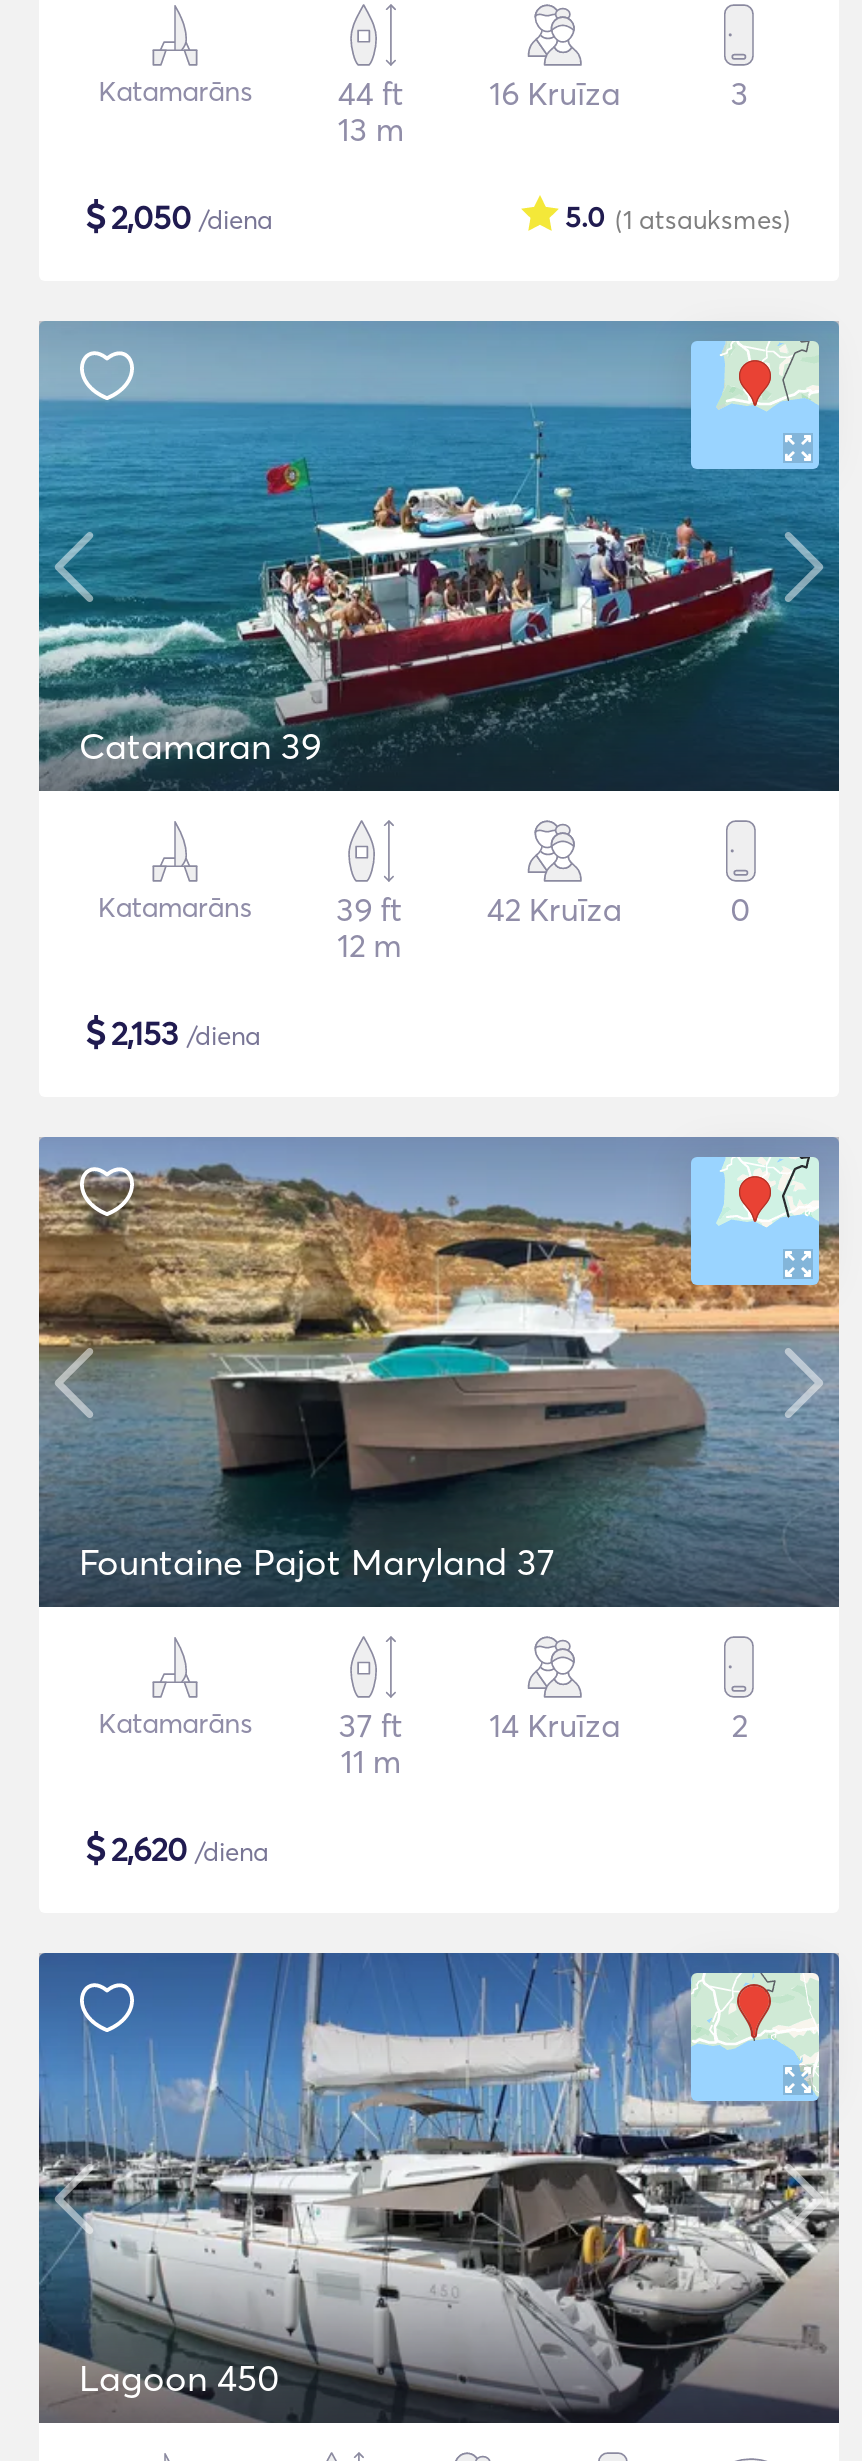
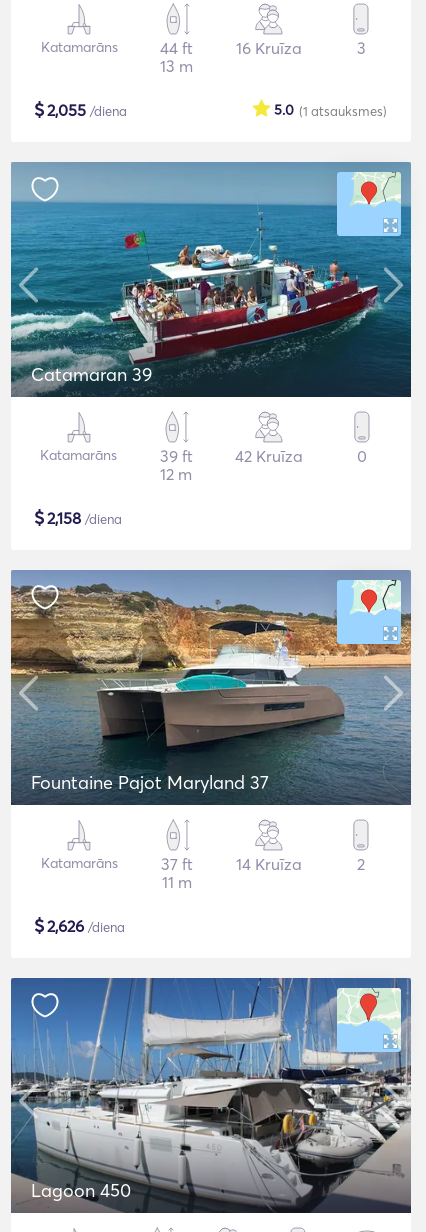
- $2,050 /diena
+ $2,055 /diena

- $2,153 /diena
+ $2,158 /diena

- $2,620 /diena
+ $2,626 /diena
